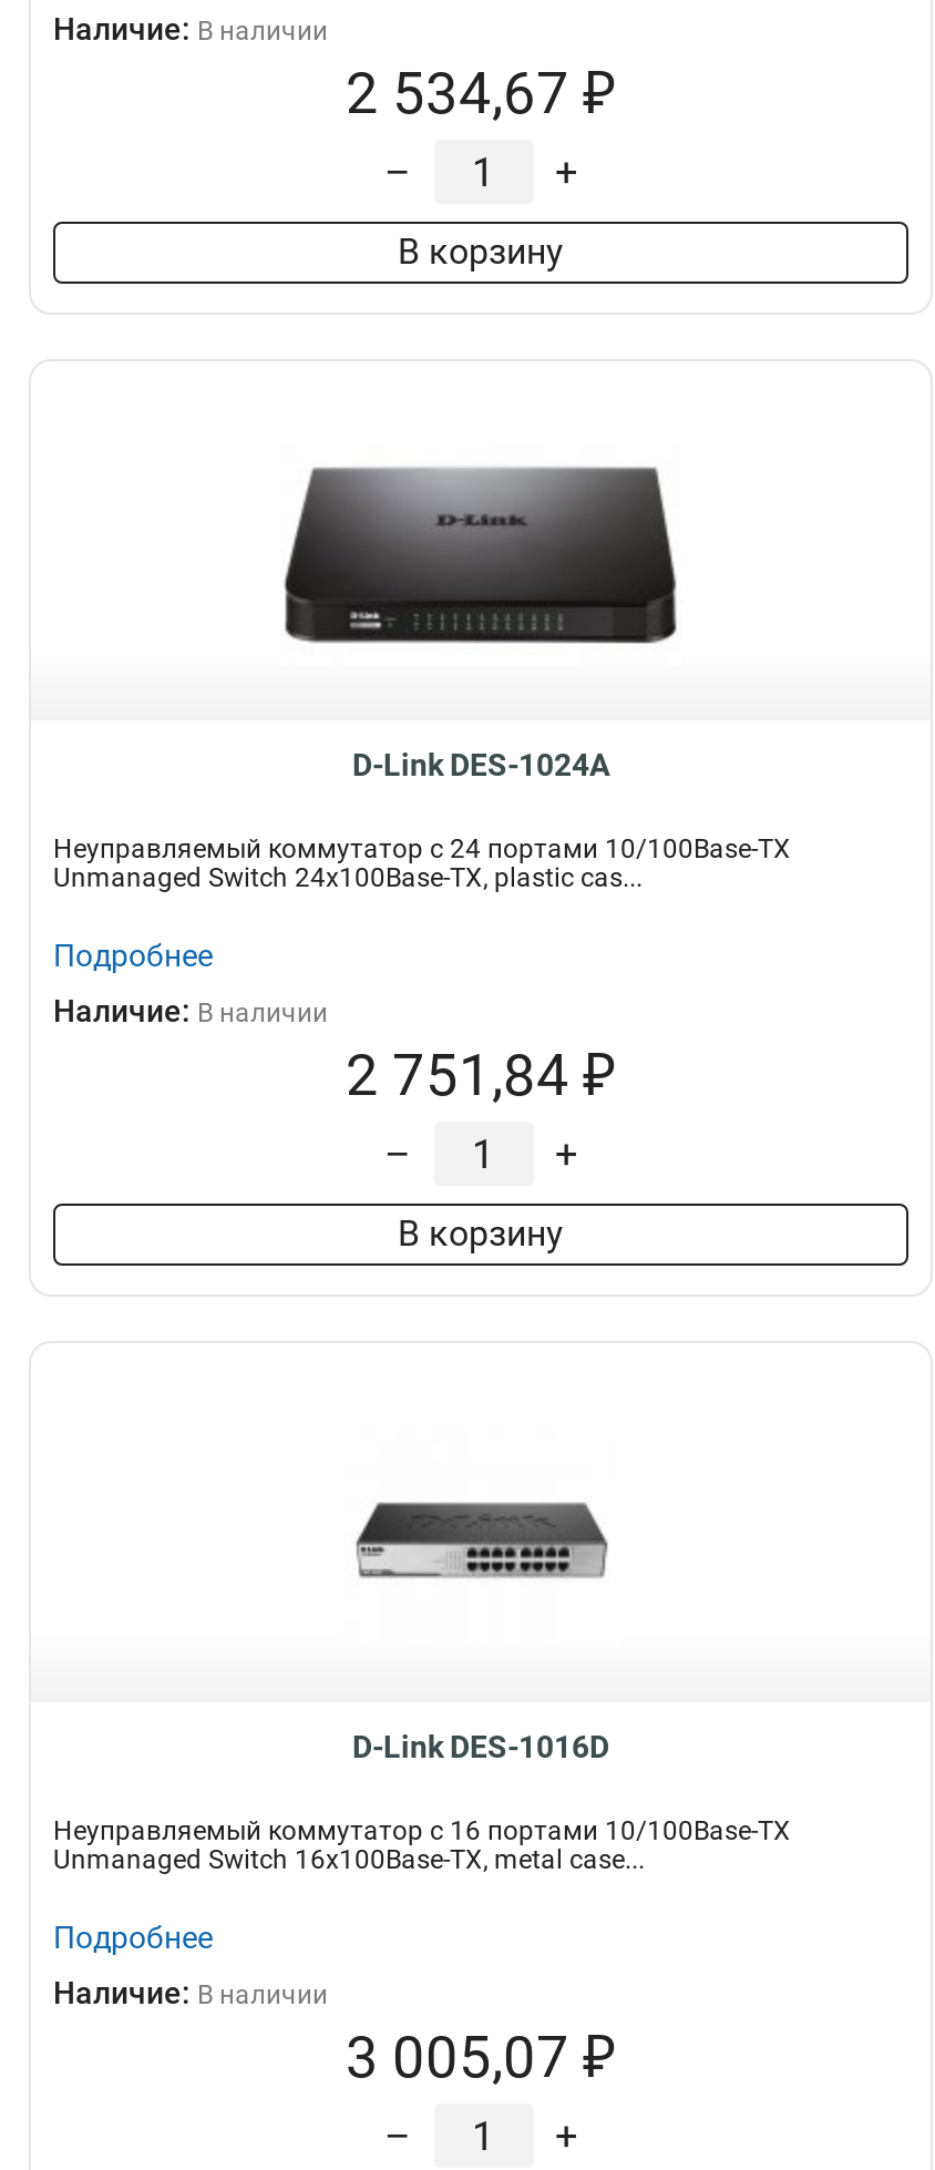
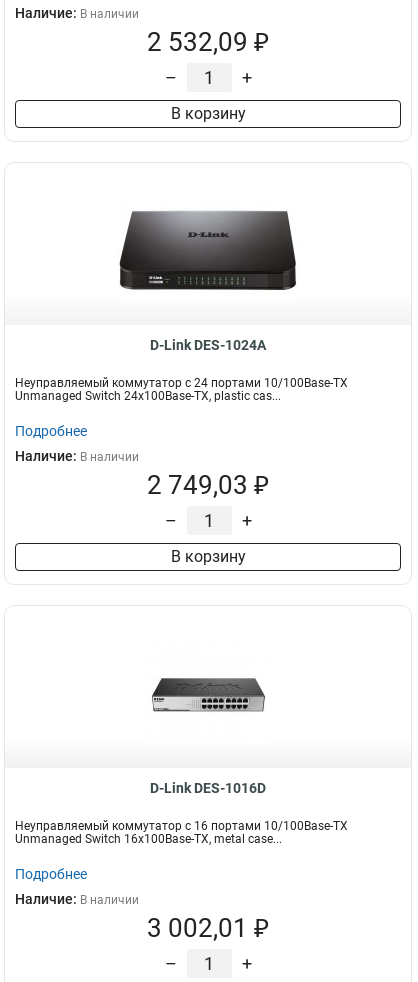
- 2 534,67 ₽
+ 2 532,09 ₽

- 2 751,84 ₽
+ 2 749,03 ₽

- 3 005,07 ₽
+ 3 002,01 ₽
